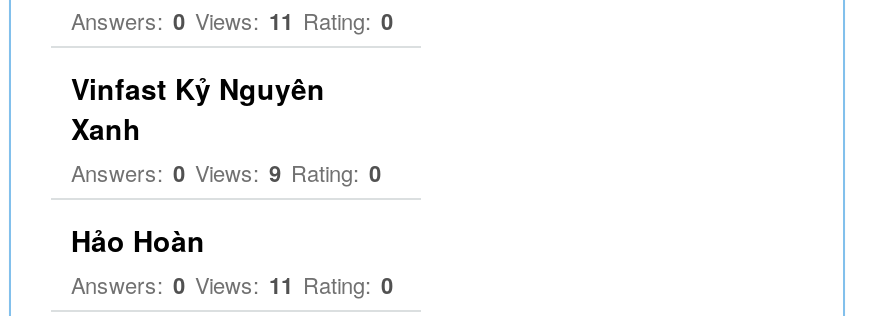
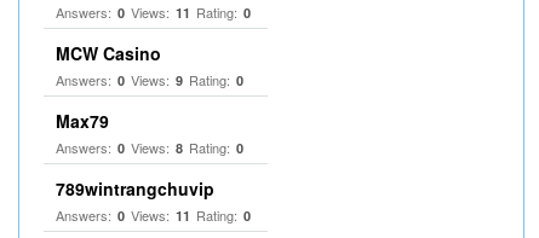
- Vinfast Kỷ Nguyên
- Xanh
+ MCW Casino

moved up: Answers: 0 Views: 9 Rating: 0

- Hảo Hoàn
+ Max79
+ Answers: 0 Views: 8 Rating: 0
+ 789wintrangchuvip
